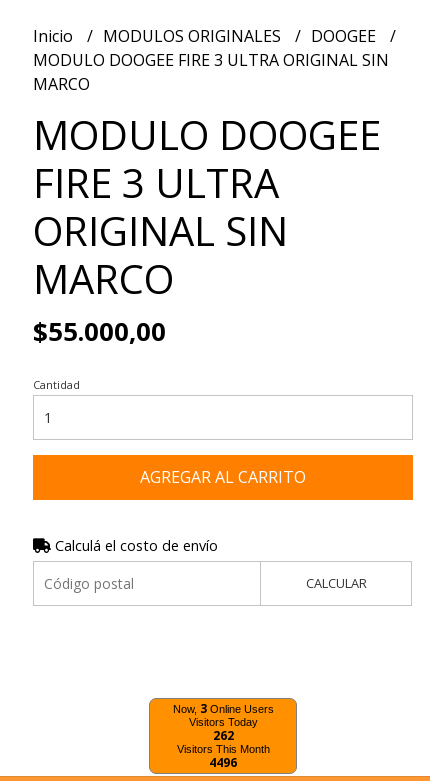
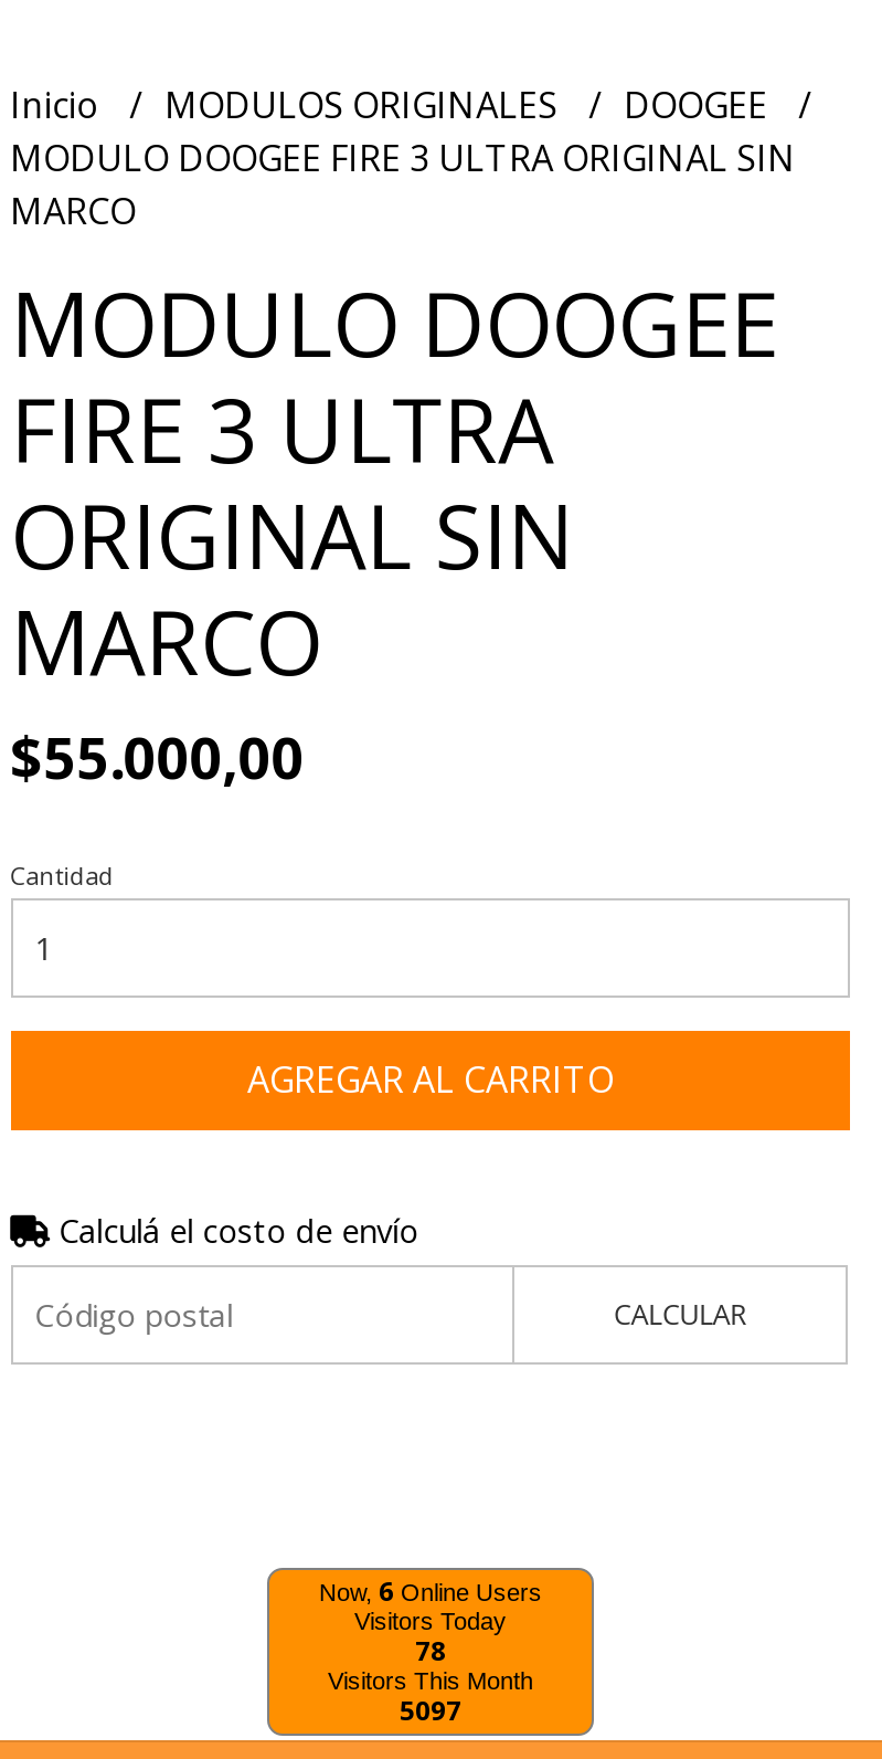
- Now, 3 Online Users
+ Now, 6 Online Users

- 262
+ 78

- 4496
+ 5097
